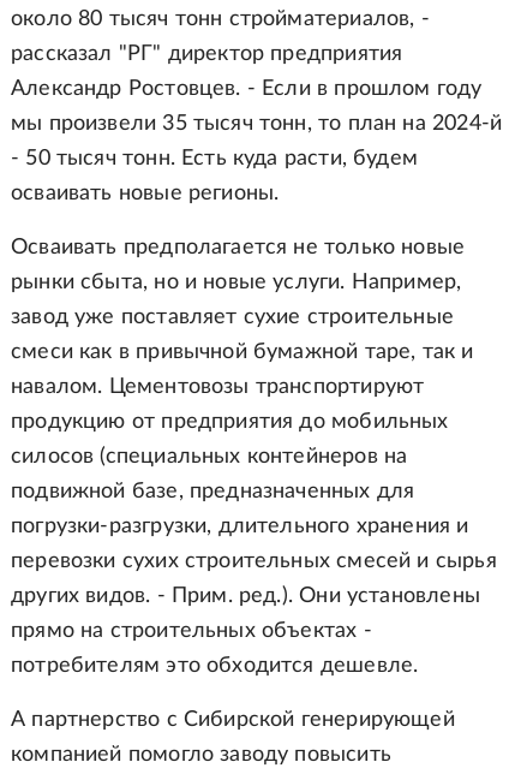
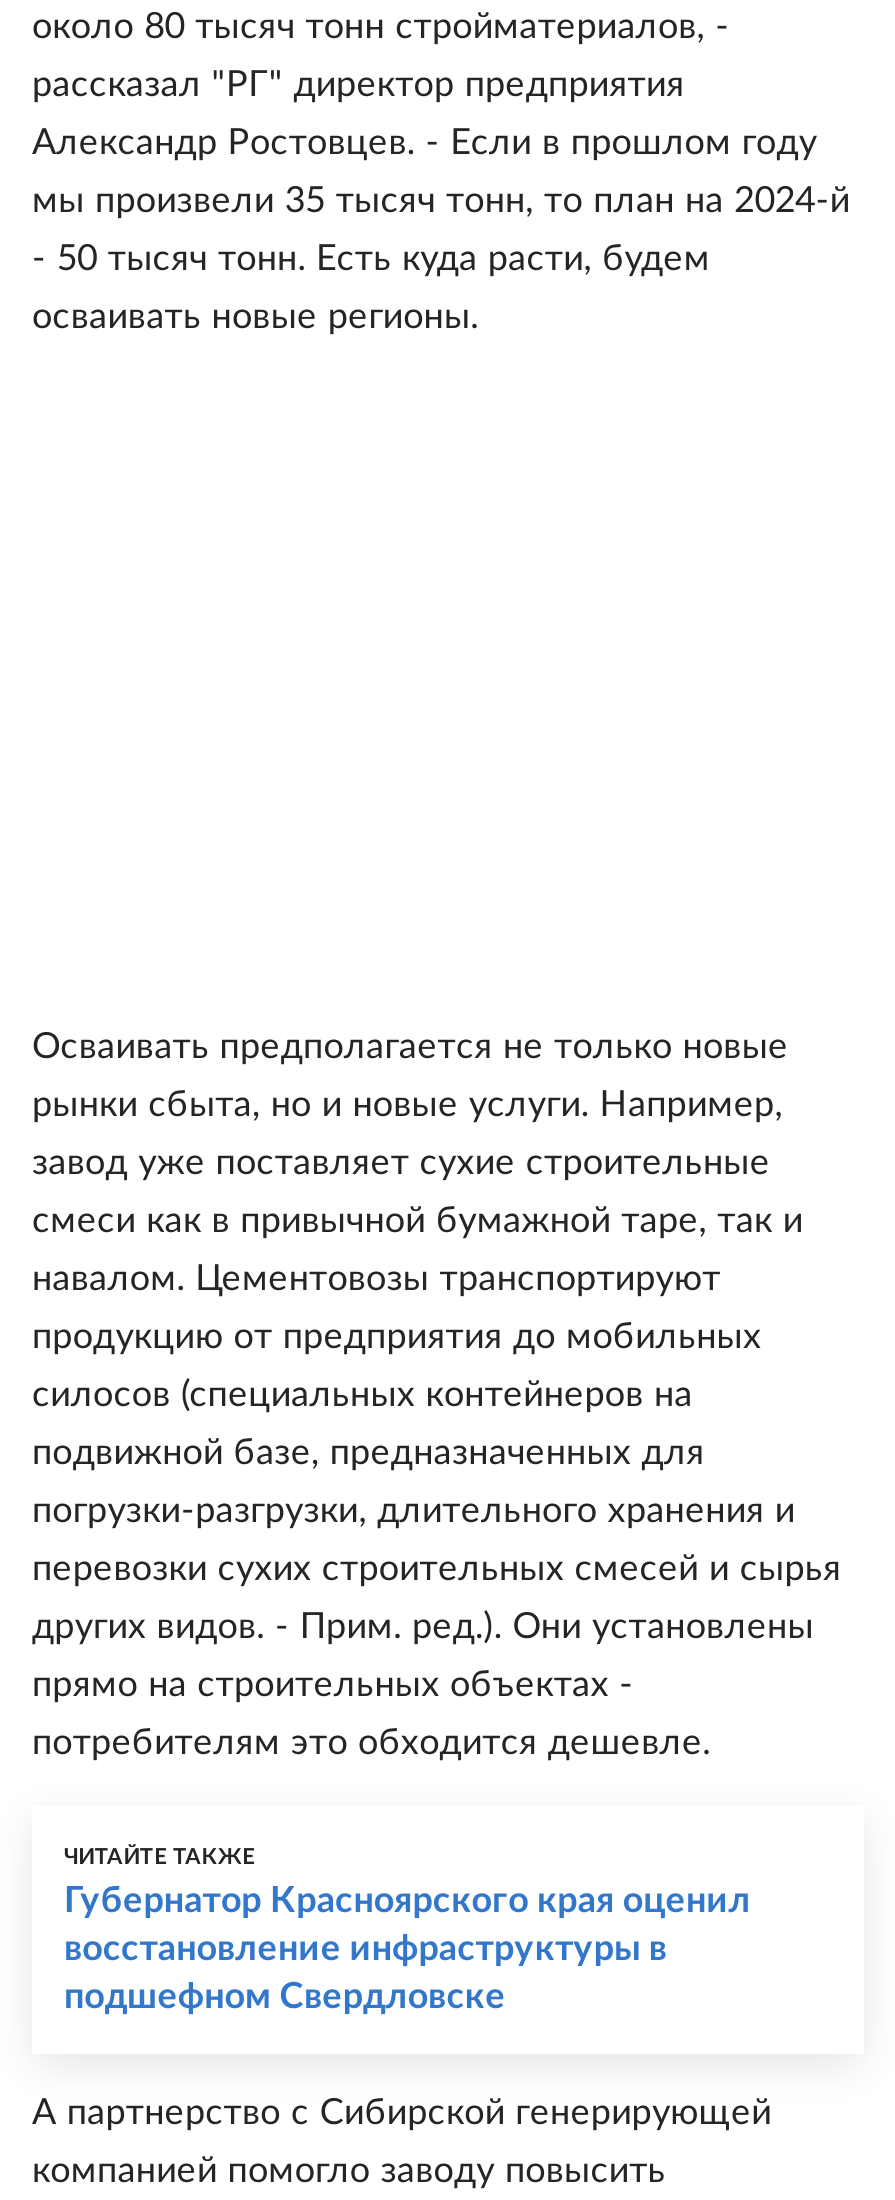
+ ЧИТАЙТЕ ТАКЖЕ
+ Губернатор Красноярского края оценил
+ восстановление инфраструктуры в
+ подшефном Свердловске
